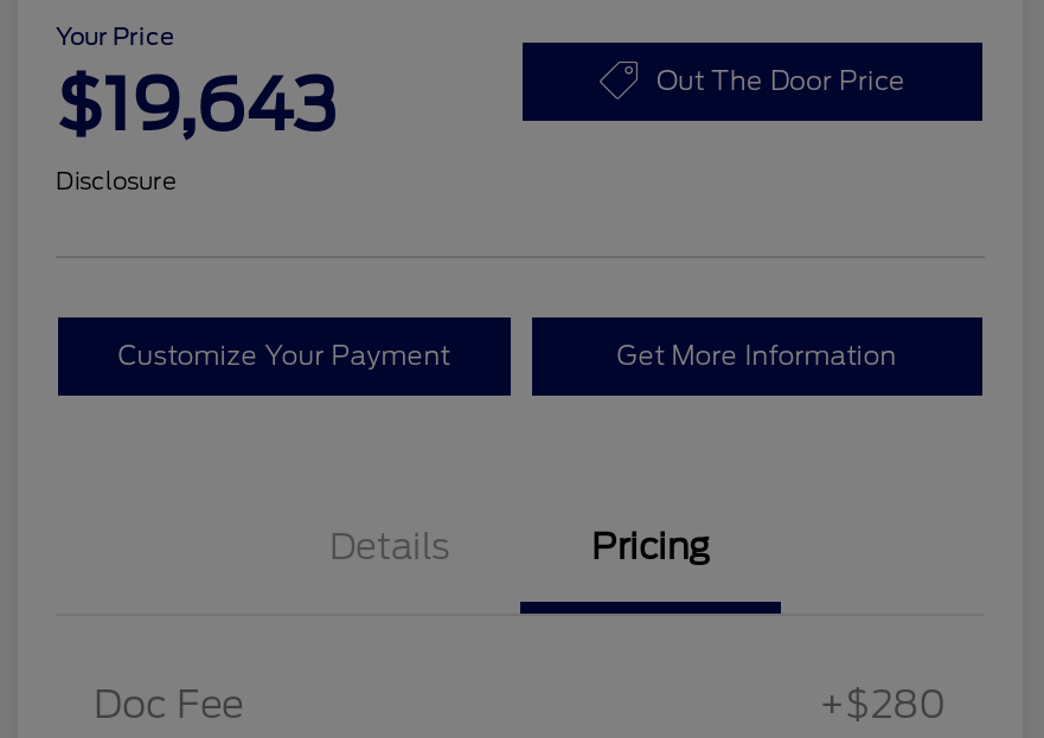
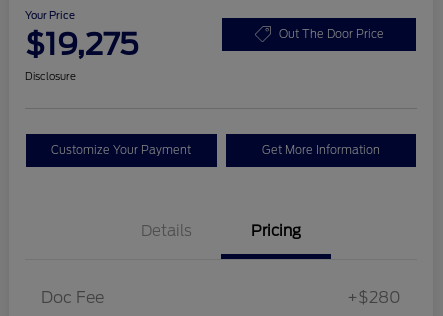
- $19,643
+ $19,275
